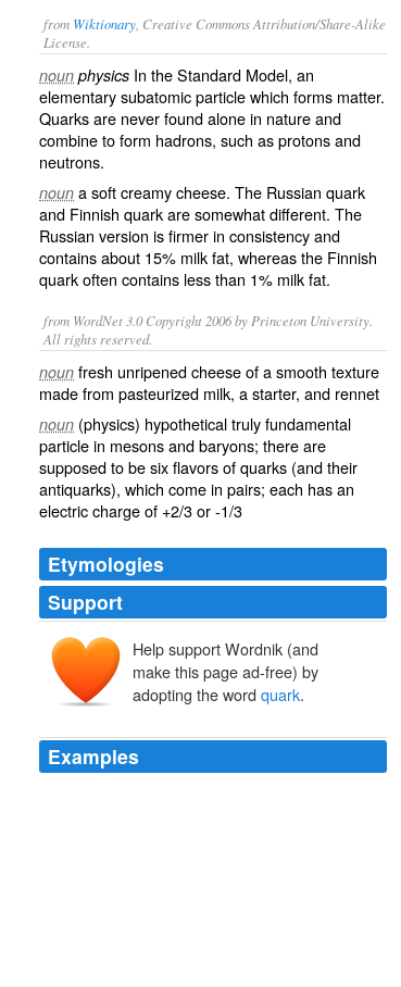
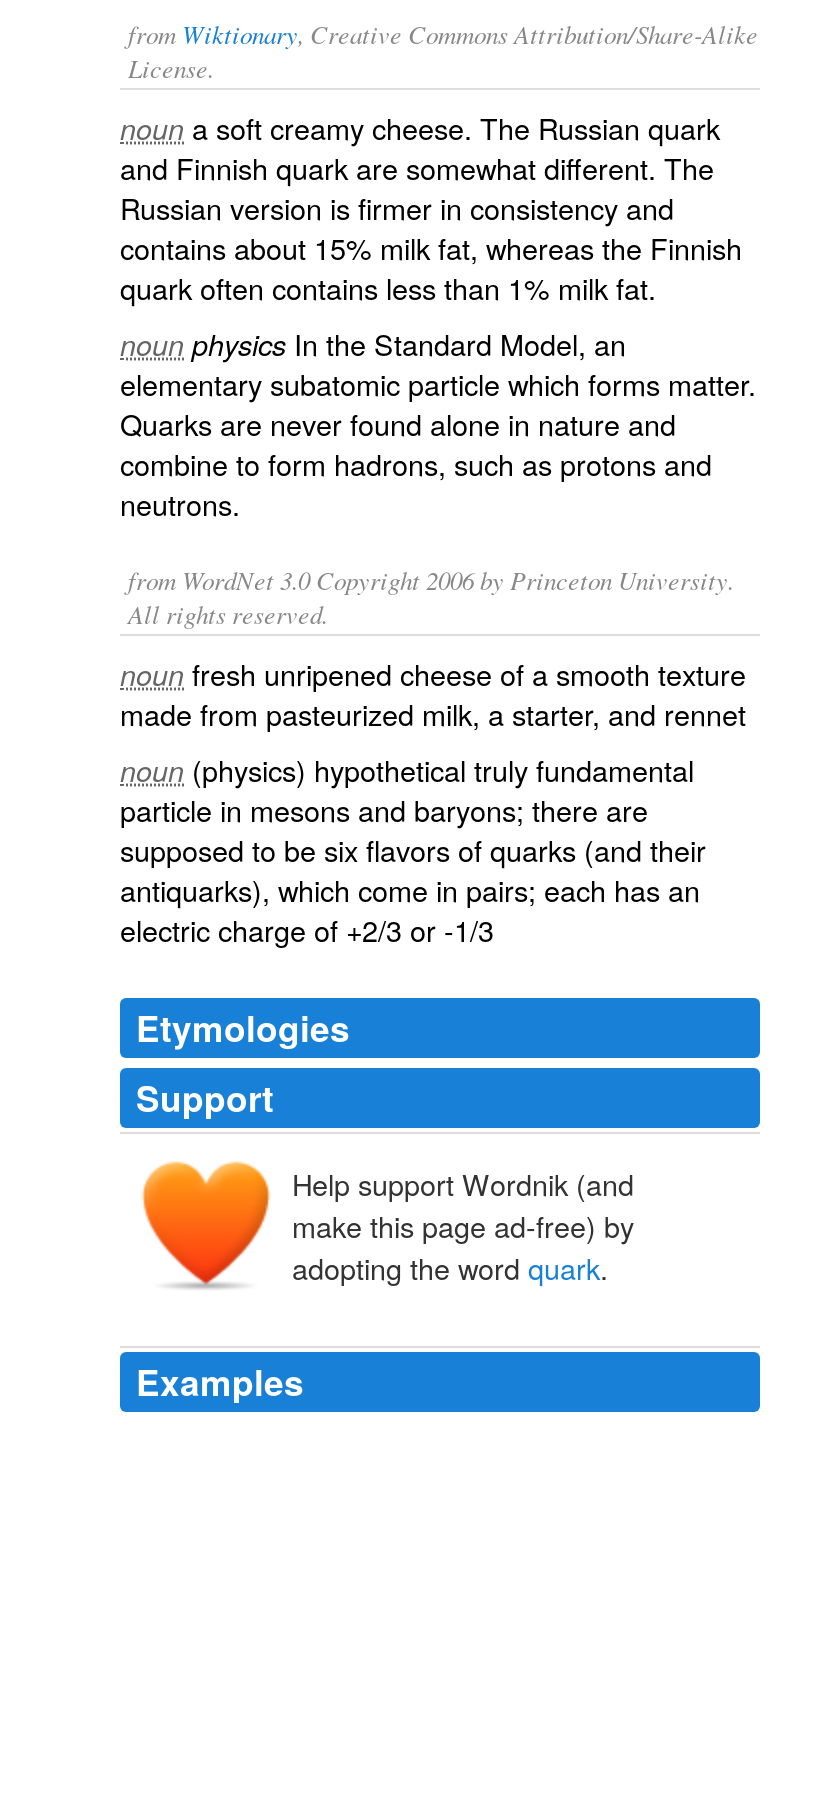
moved down: noun physics In the Standard Model, an | elementary subatomic particle which forms matter. | Quarks are never found alone in nature and | combine to form hadrons, such as protons and | neutrons.

moved up: noun a soft creamy cheese. The Russian quark | and Finnish quark are somewhat different. The | Russian version is firmer in consistency and | contains about 15% milk fat, whereas the Finnish | quark often contains less than 1% milk fat.
